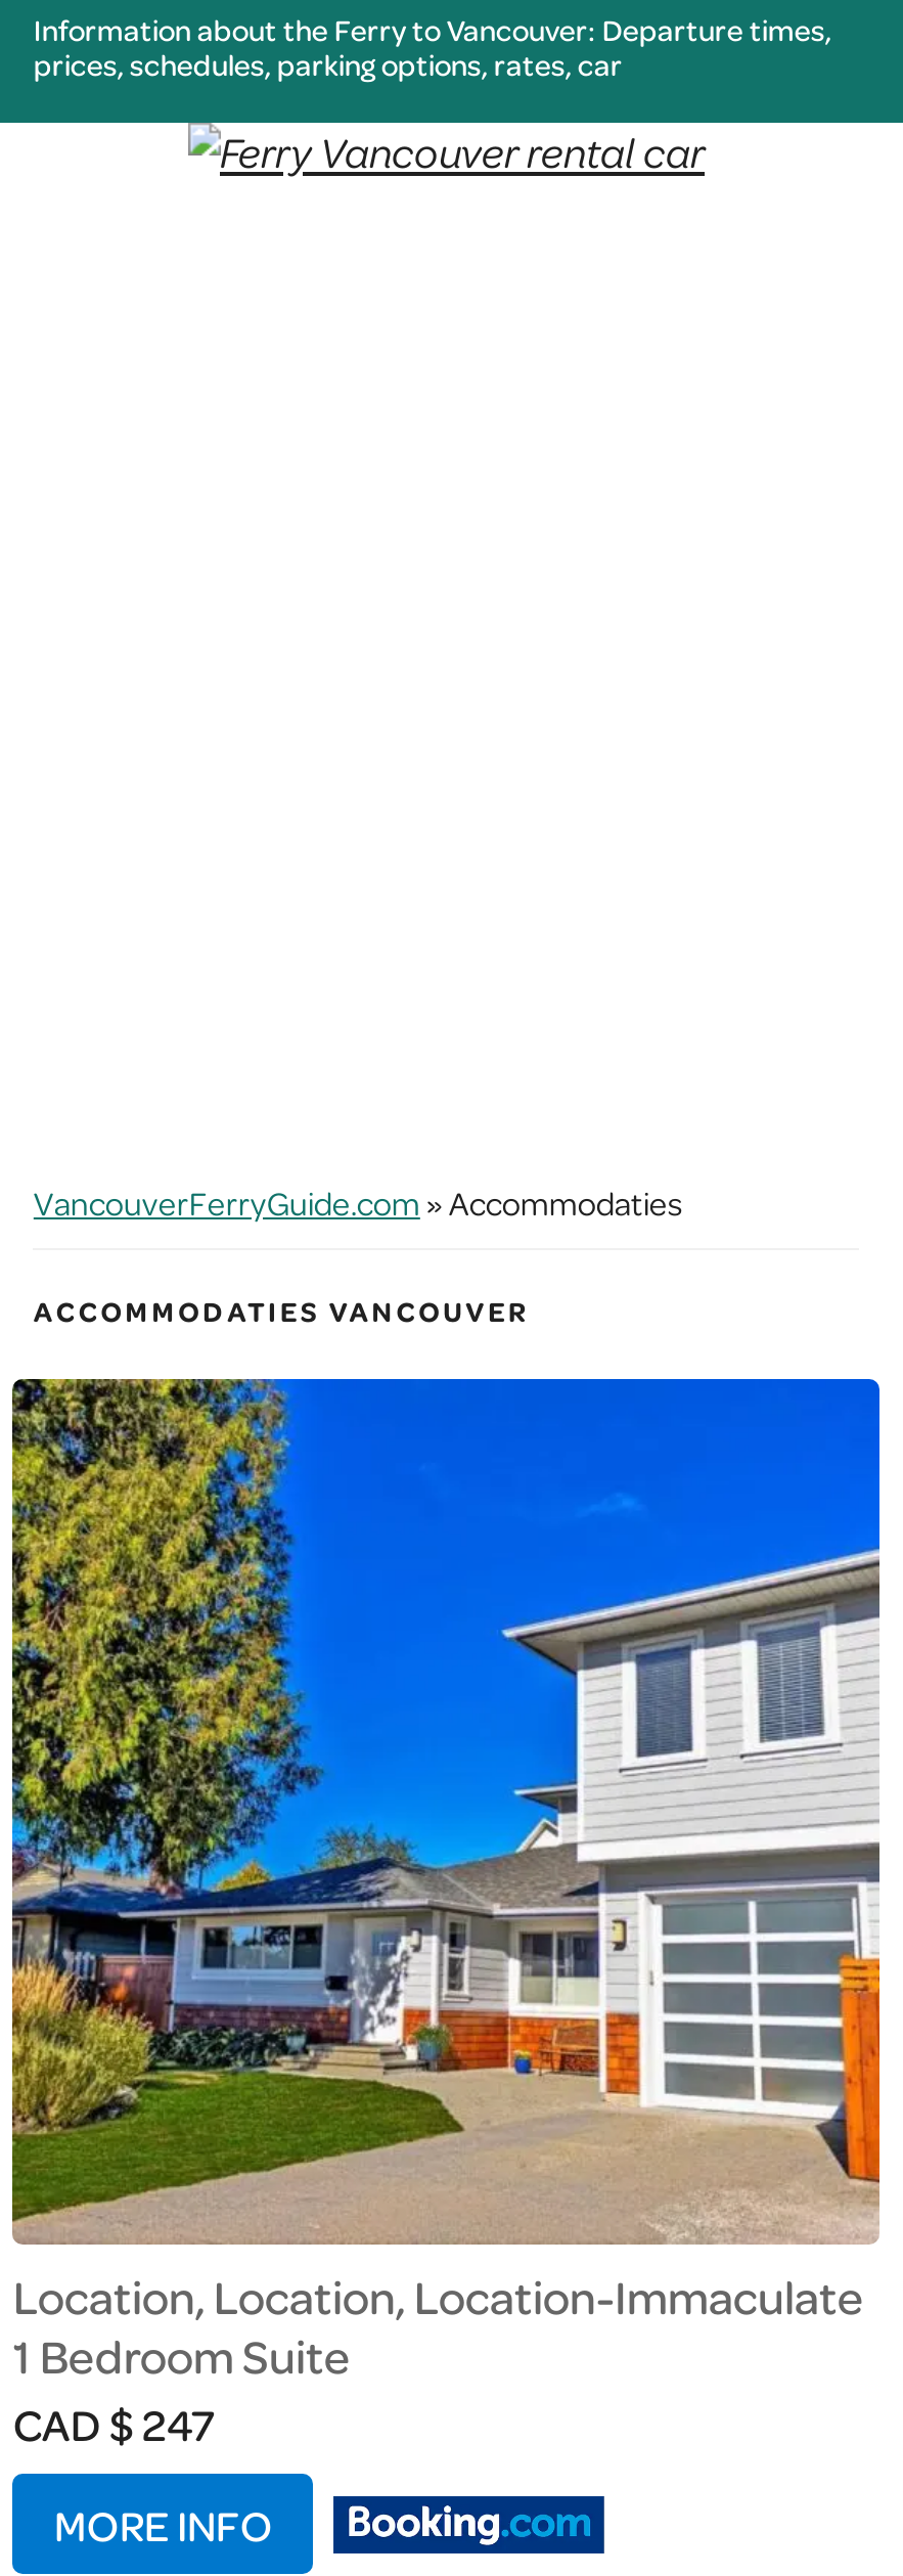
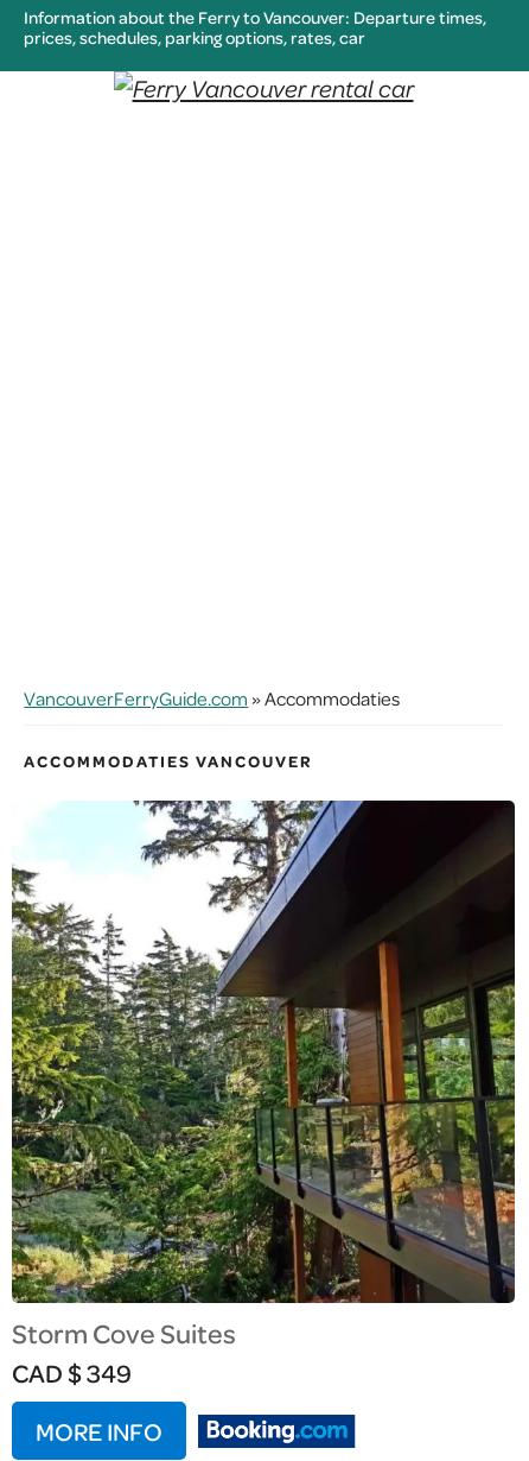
- [image]
- Location, Location, Location-Immaculate
- 1 Bedroom Suite
- CAD $ 247
+ [image]
+ Storm Cove Suites
+ CAD $ 349
